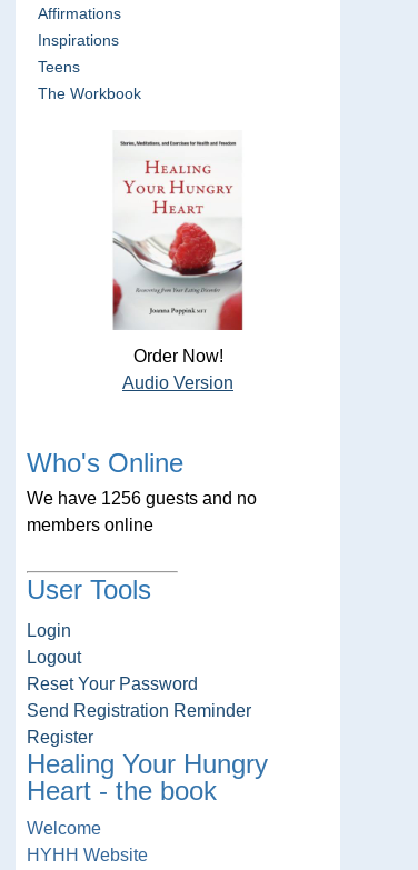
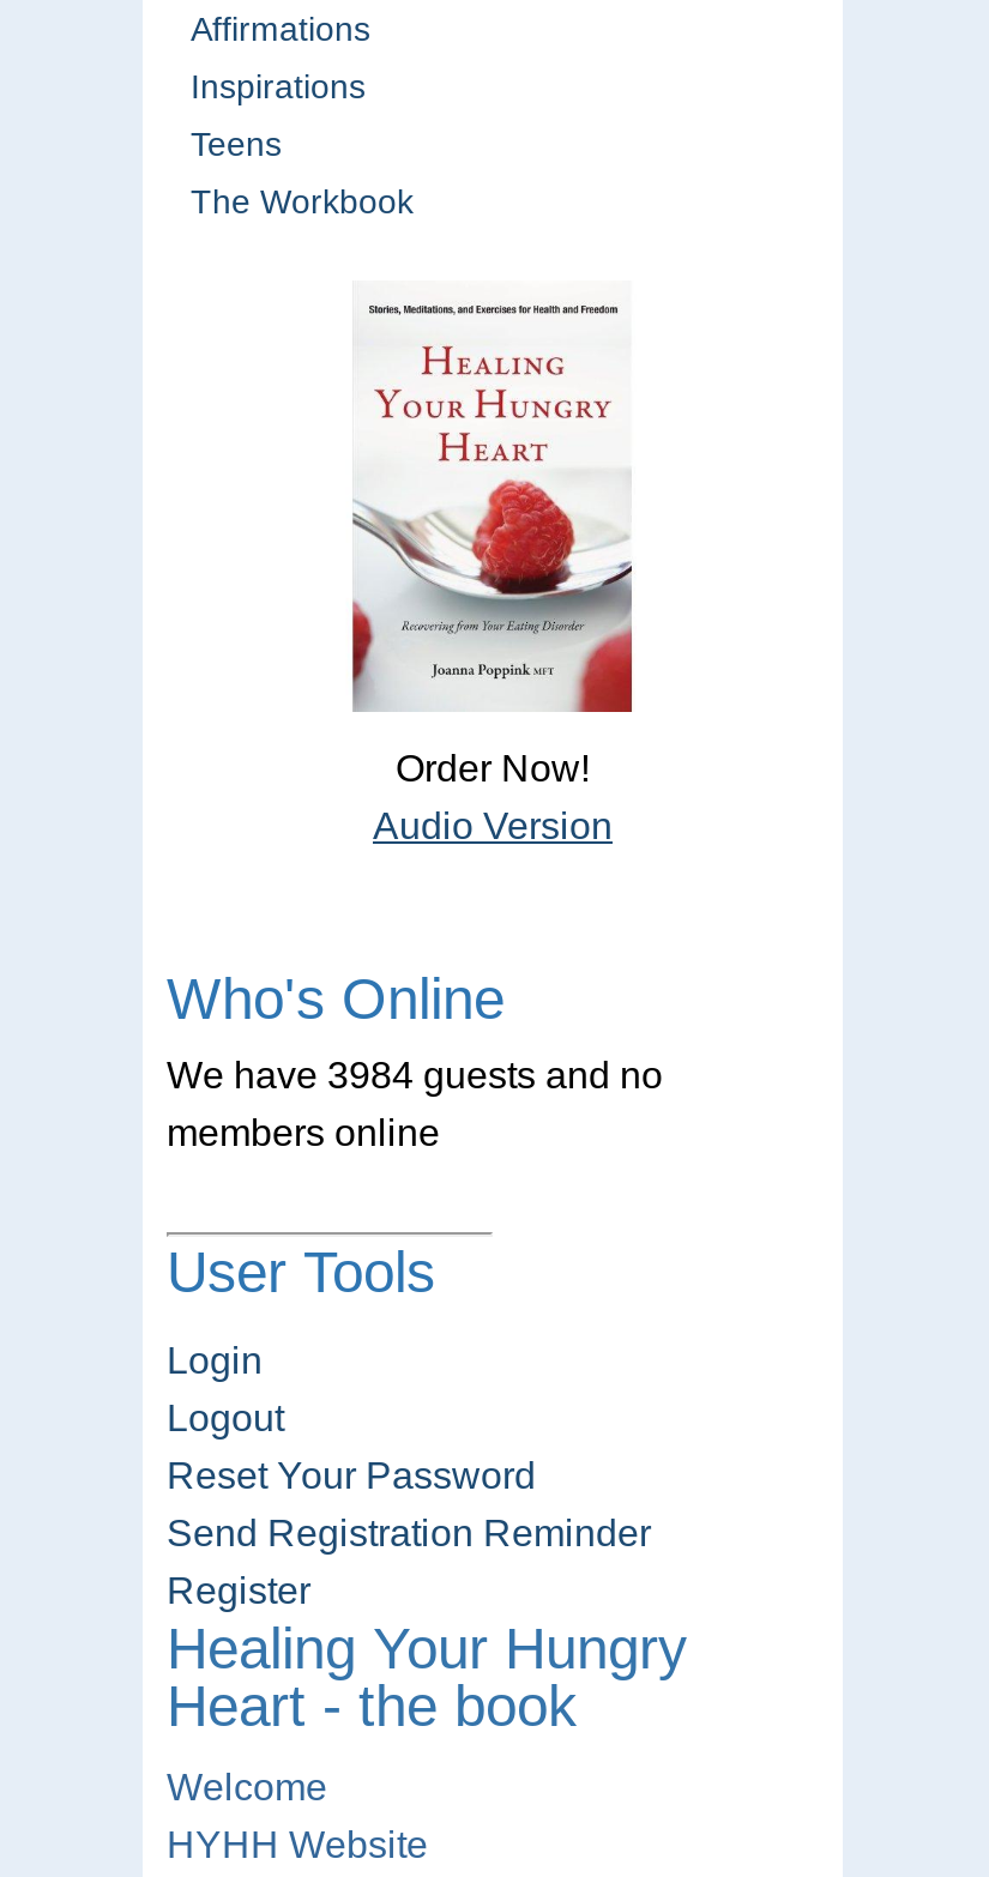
- We have 1256 guests and no
+ We have 3984 guests and no
